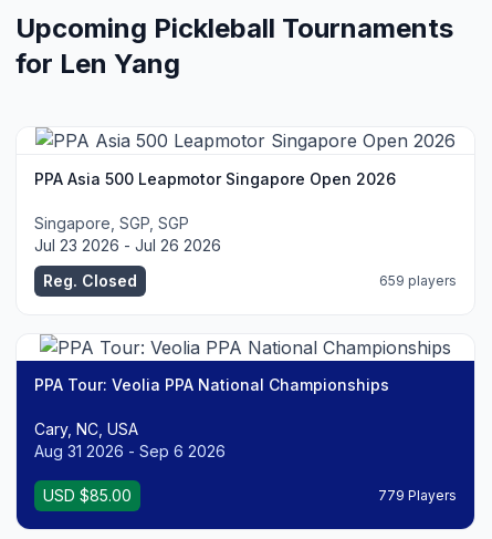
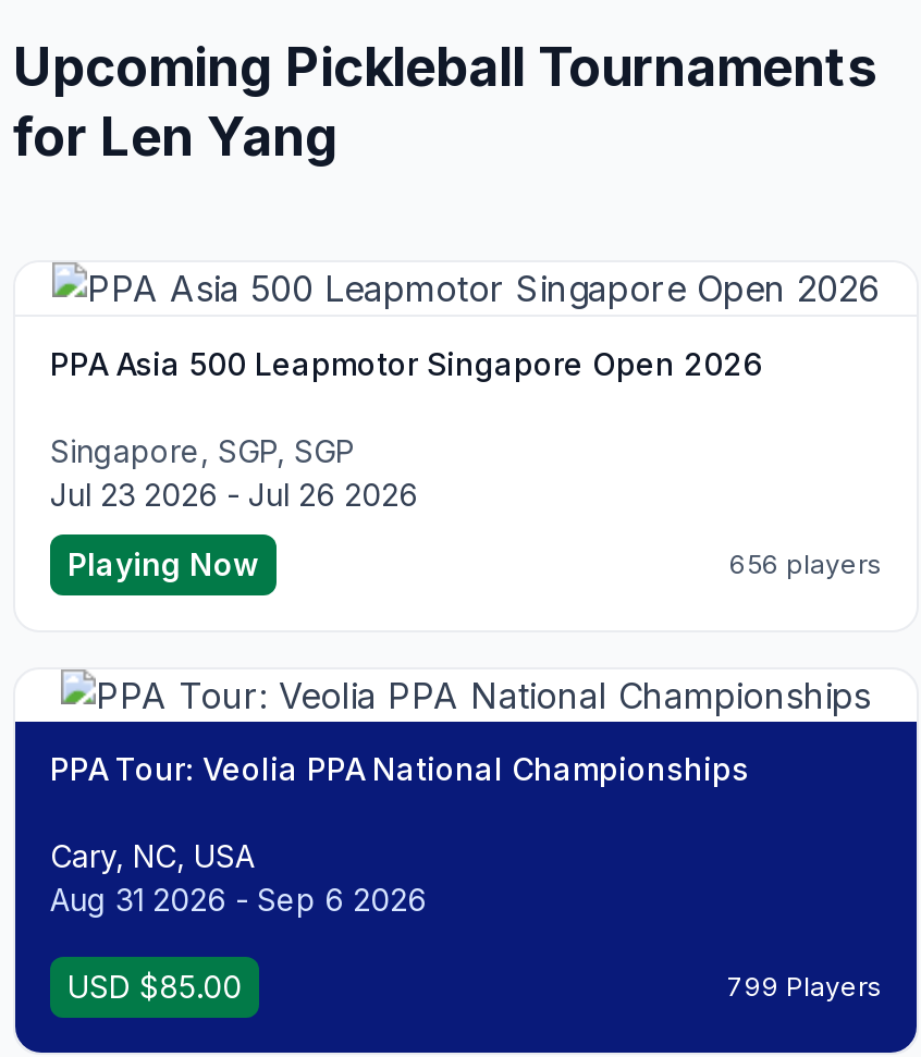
- Reg. Closed
- 659 players
+ Playing Now
+ 656 players

- 779 Players
+ 799 Players
